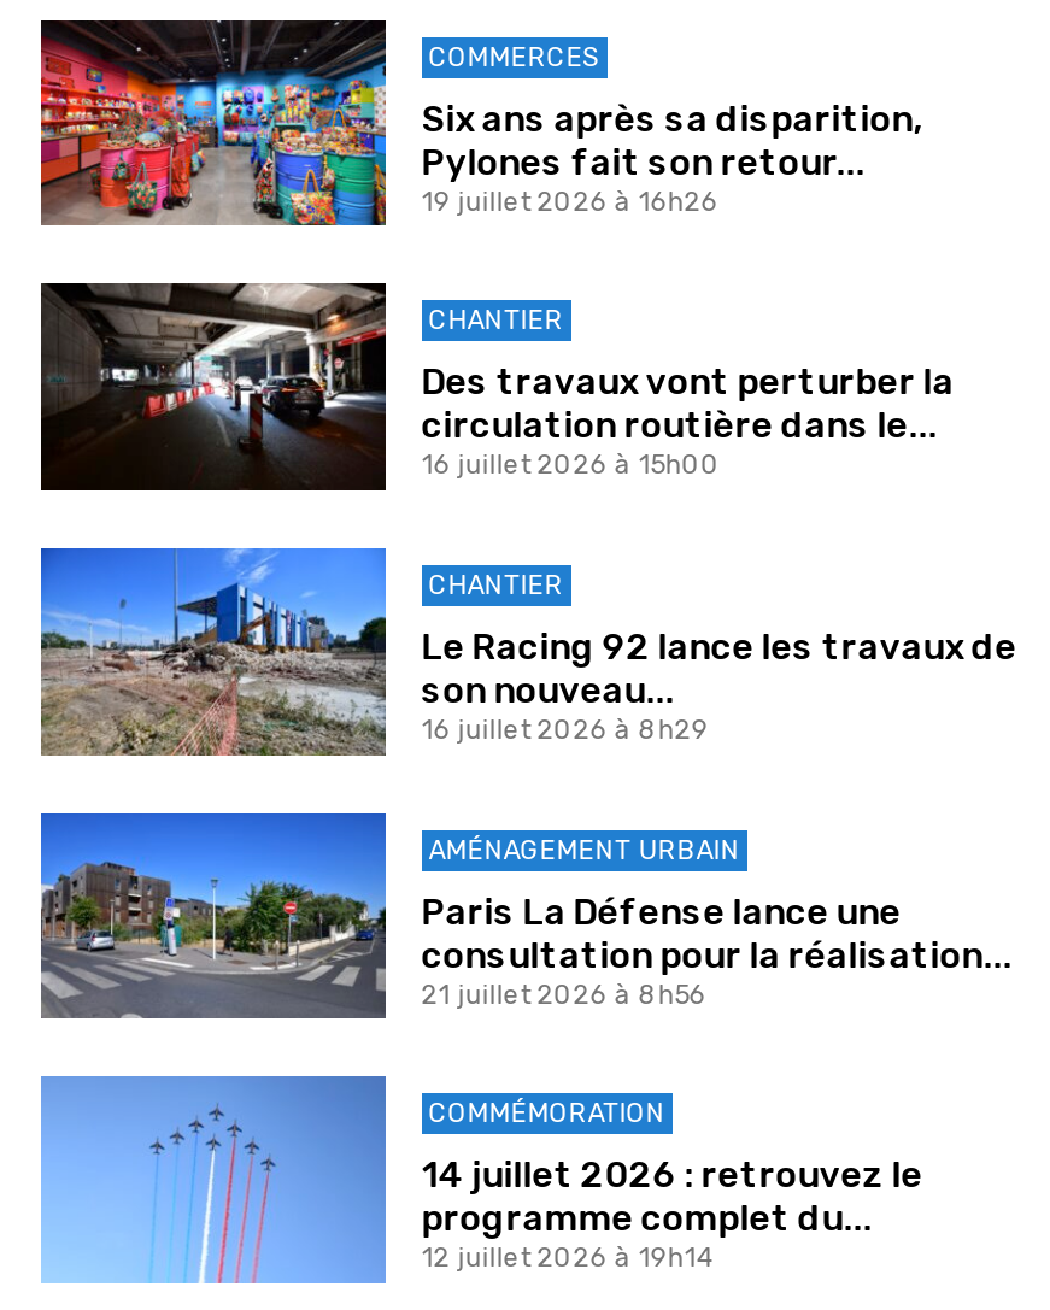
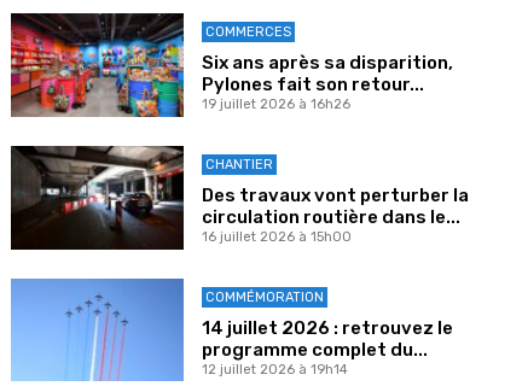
- [image]
- CHANTIER
- Le Racing 92 lance les travaux de
- son nouveau...
- 16 juillet 2026 à 8h29

- [image]
- AMÉNAGEMENT URBAIN
- Paris La Défense lance une
- consultation pour la réalisation...
- 21 juillet 2026 à 8h56
